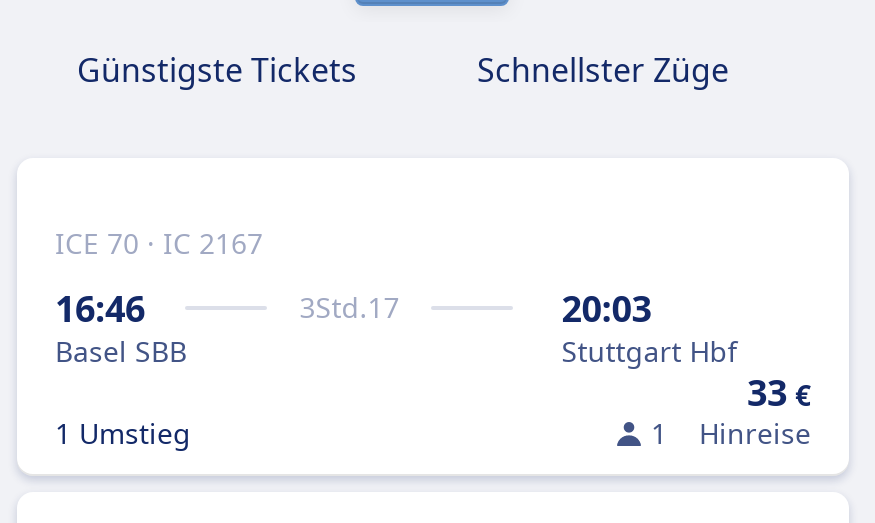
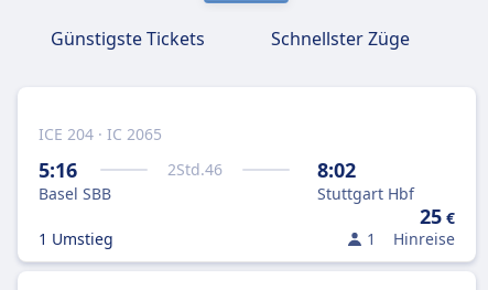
- ICE 70 · IC 2167
+ ICE 204 · IC 2065

- 16:46
+ 5:16

- 3Std.17
+ 2Std.46

- 20:03
+ 8:02

- 33 €
+ 25 €
